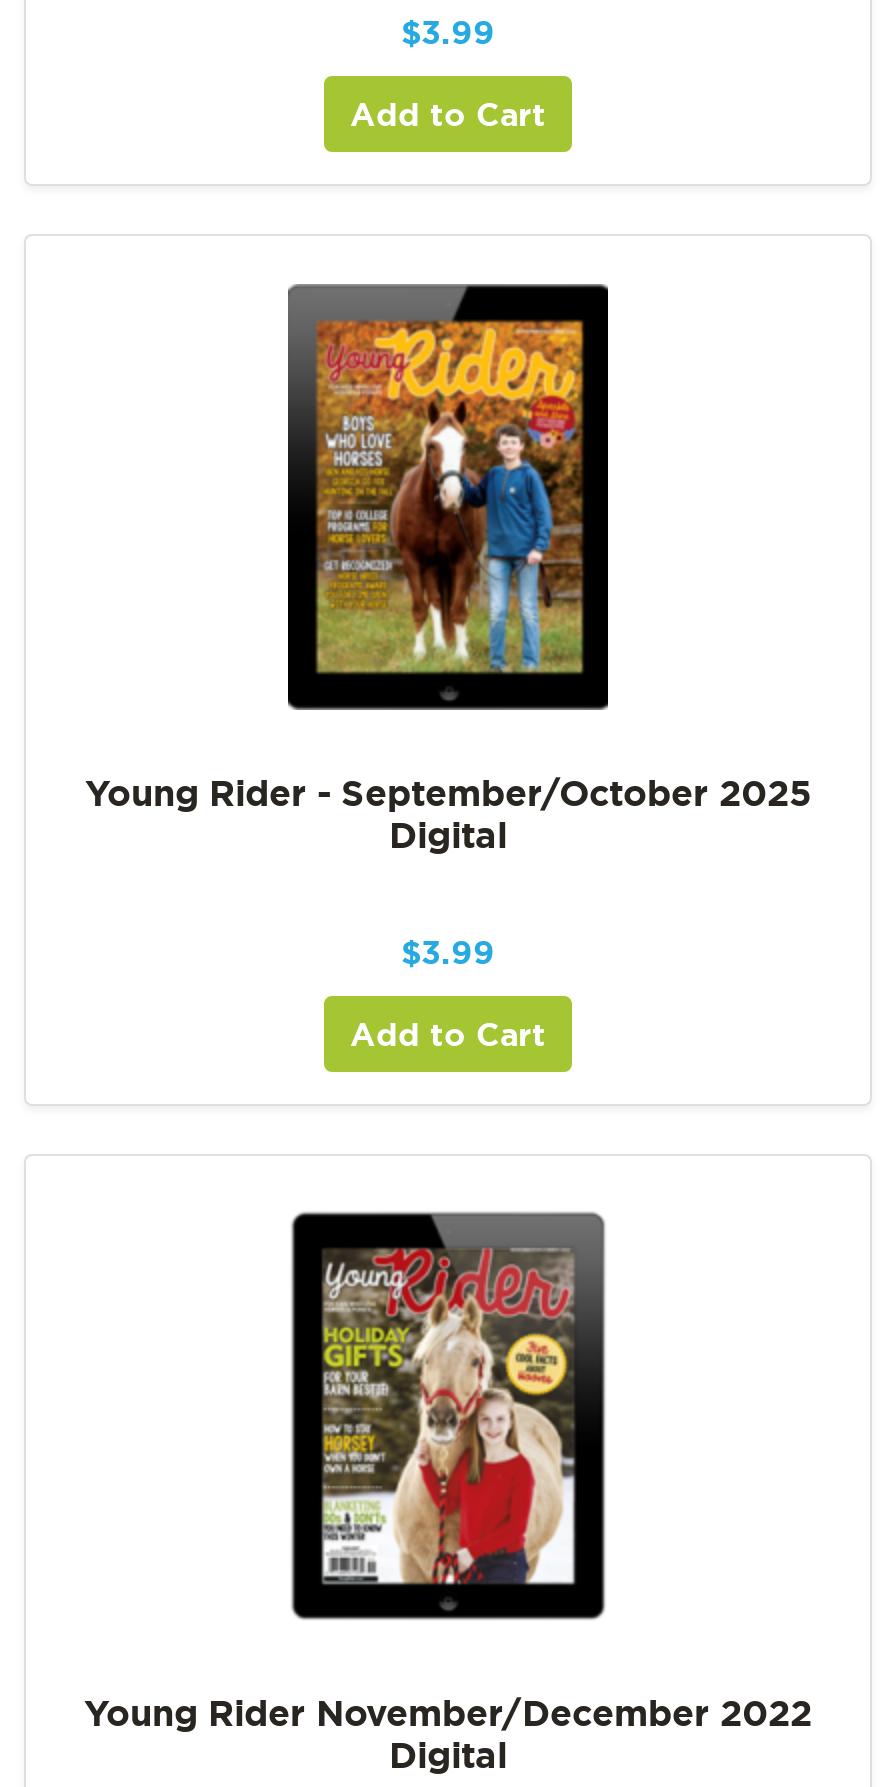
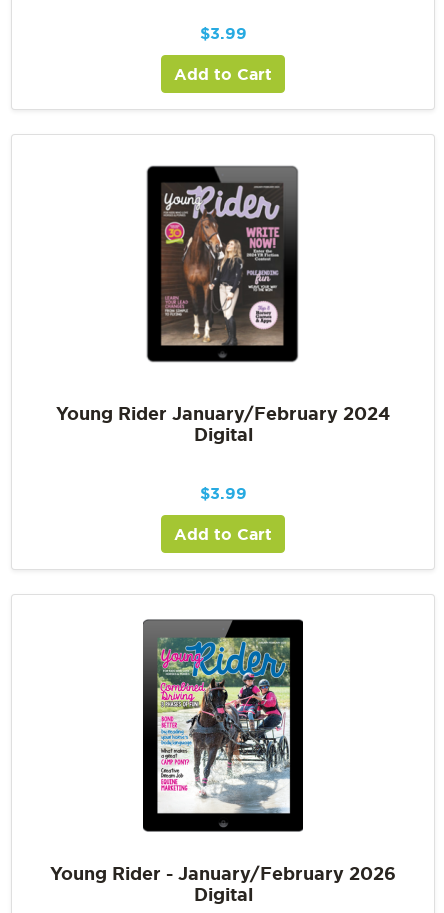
- [image]
- Young Rider - September/October 2025
+ [image]
+ Young Rider January/February 2024

- [image]
- Young Rider November/December 2022
+ [image]
+ Young Rider - January/February 2026
